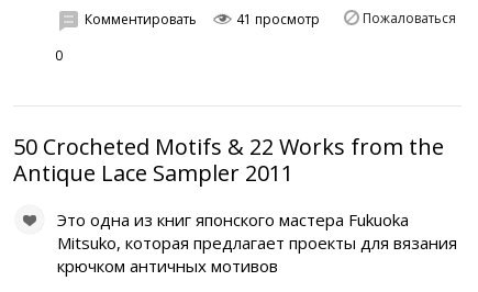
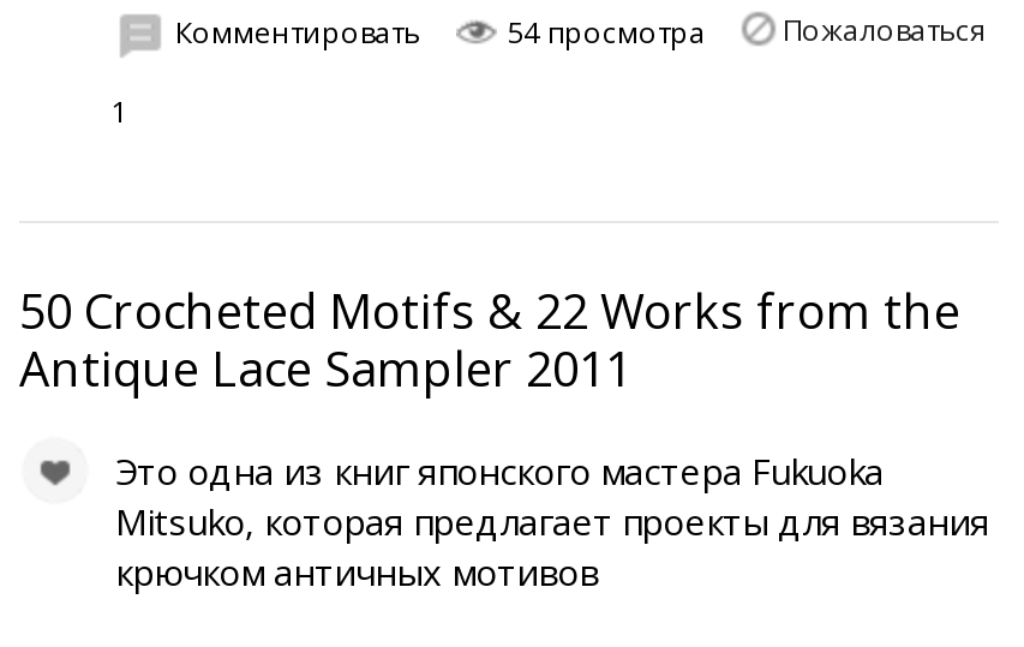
- 41 просмотр
+ 54 просмотра

- 0
+ 1
